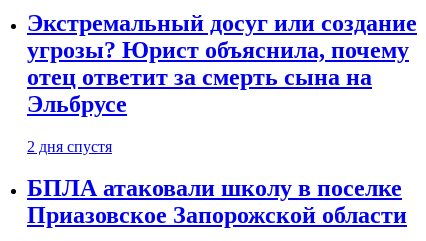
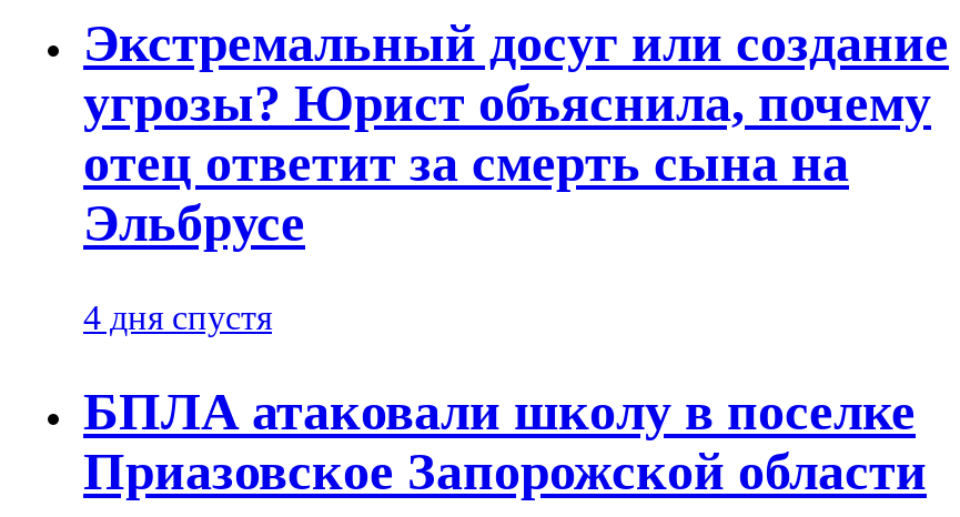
- 2 дня спустя
+ 4 дня спустя
